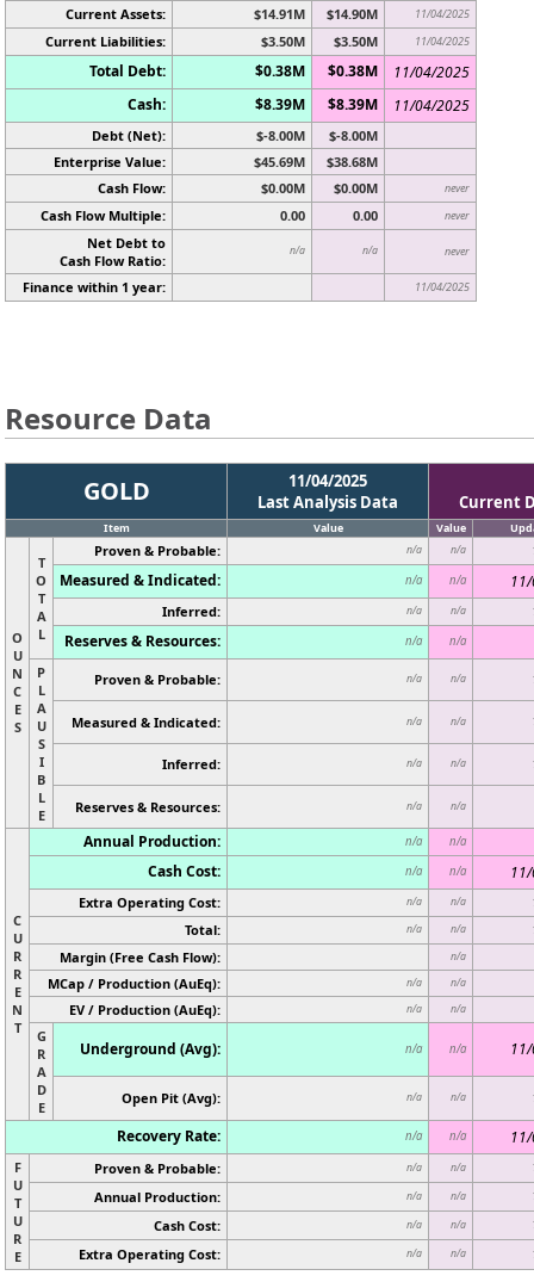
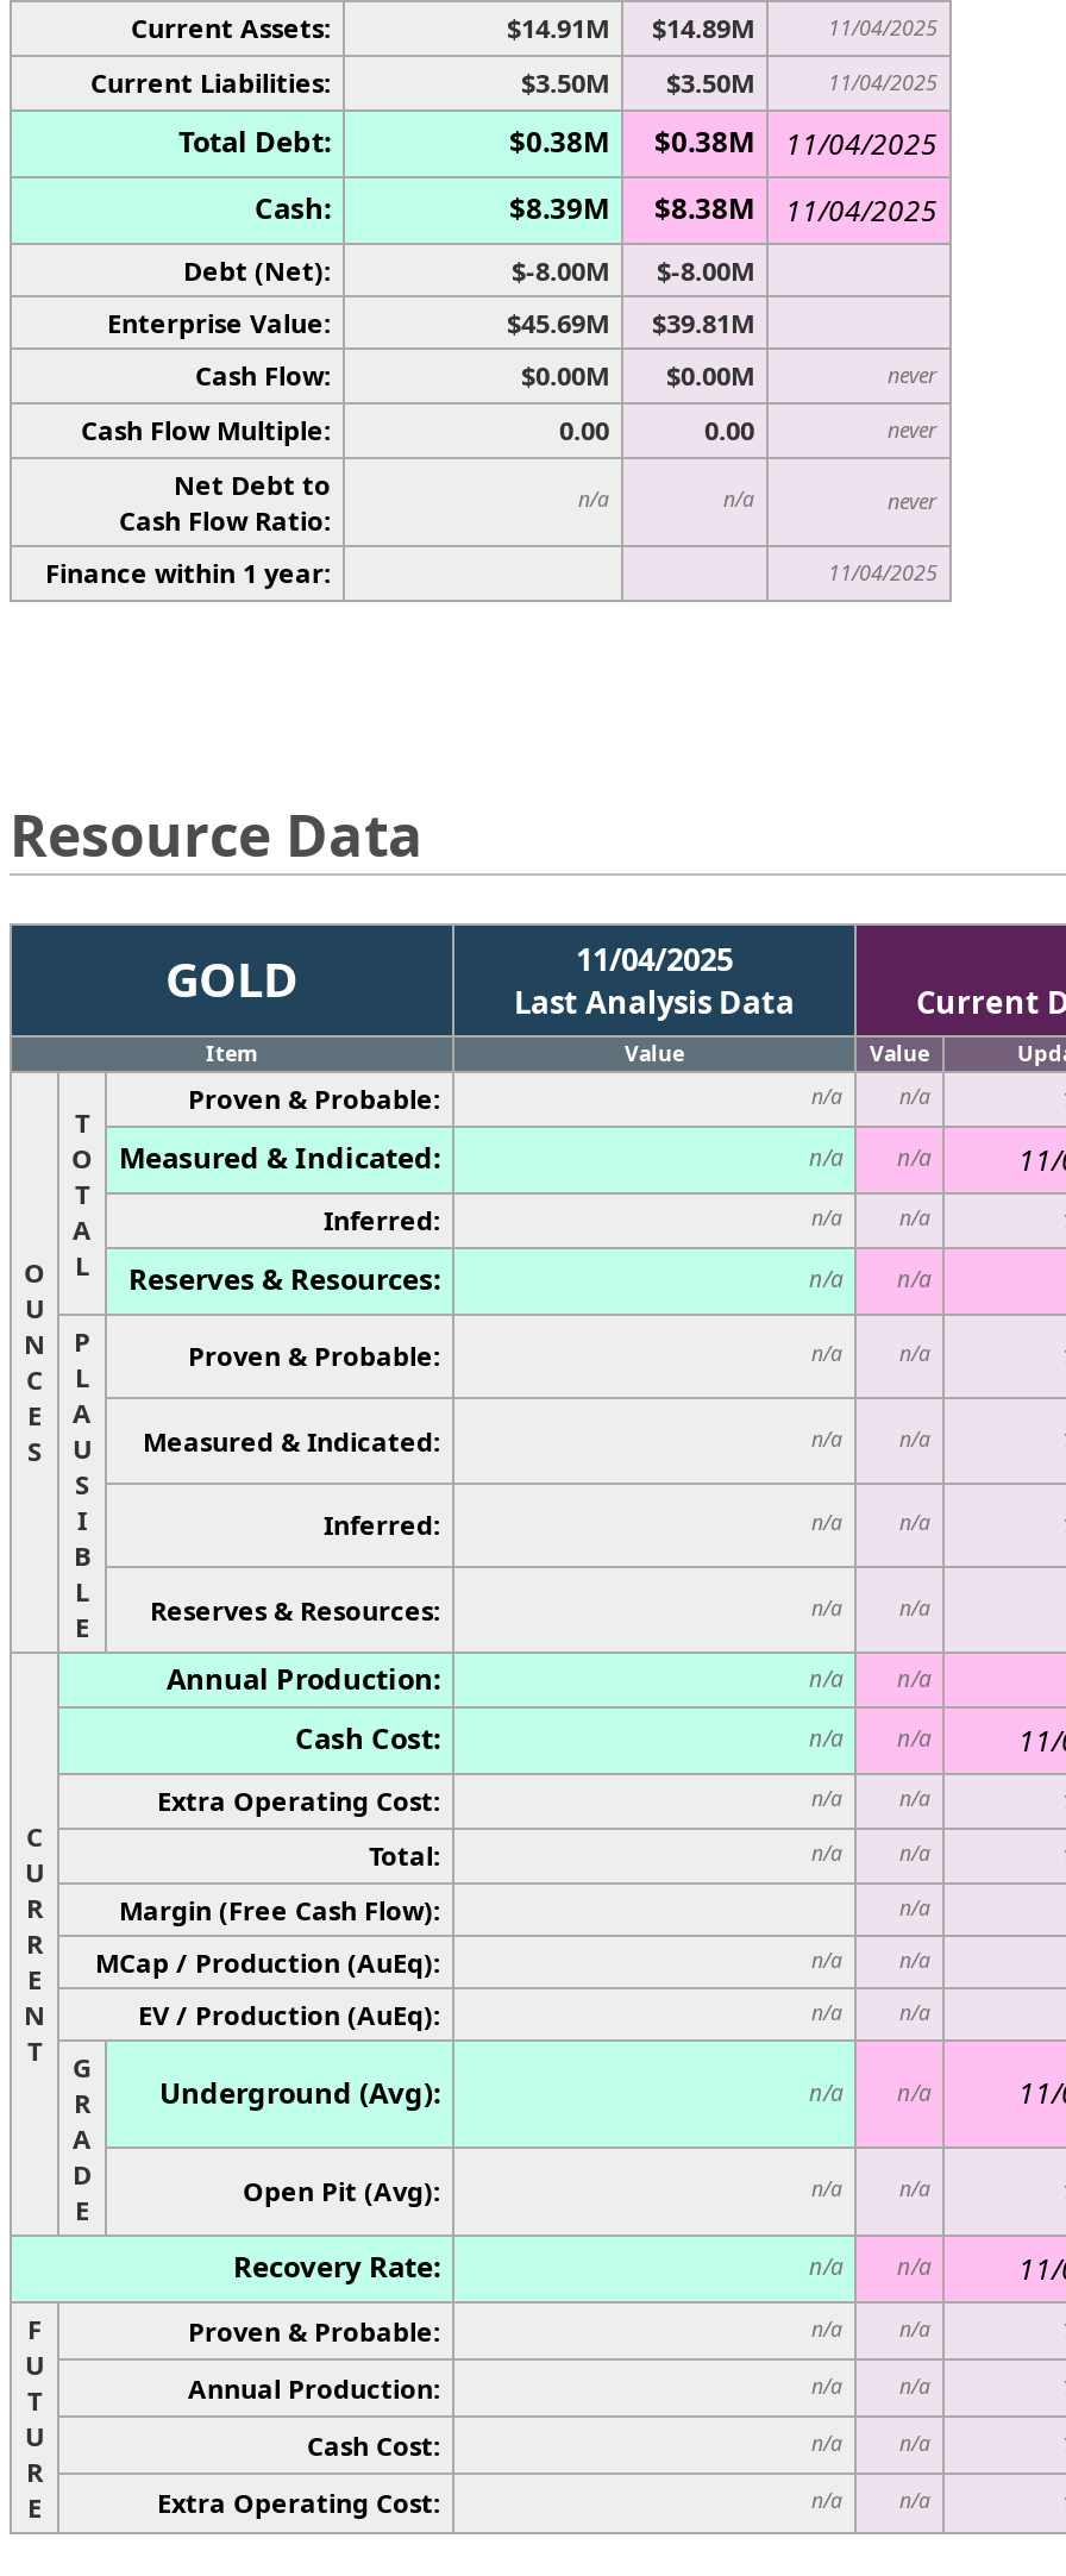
- $14.91M $14.90M
+ $14.91M $14.89M

- $8.39M $8.39M 11/04/2025
+ $8.39M $8.38M 11/04/2025

- $45.69M $38.68M
+ $45.69M $39.81M
